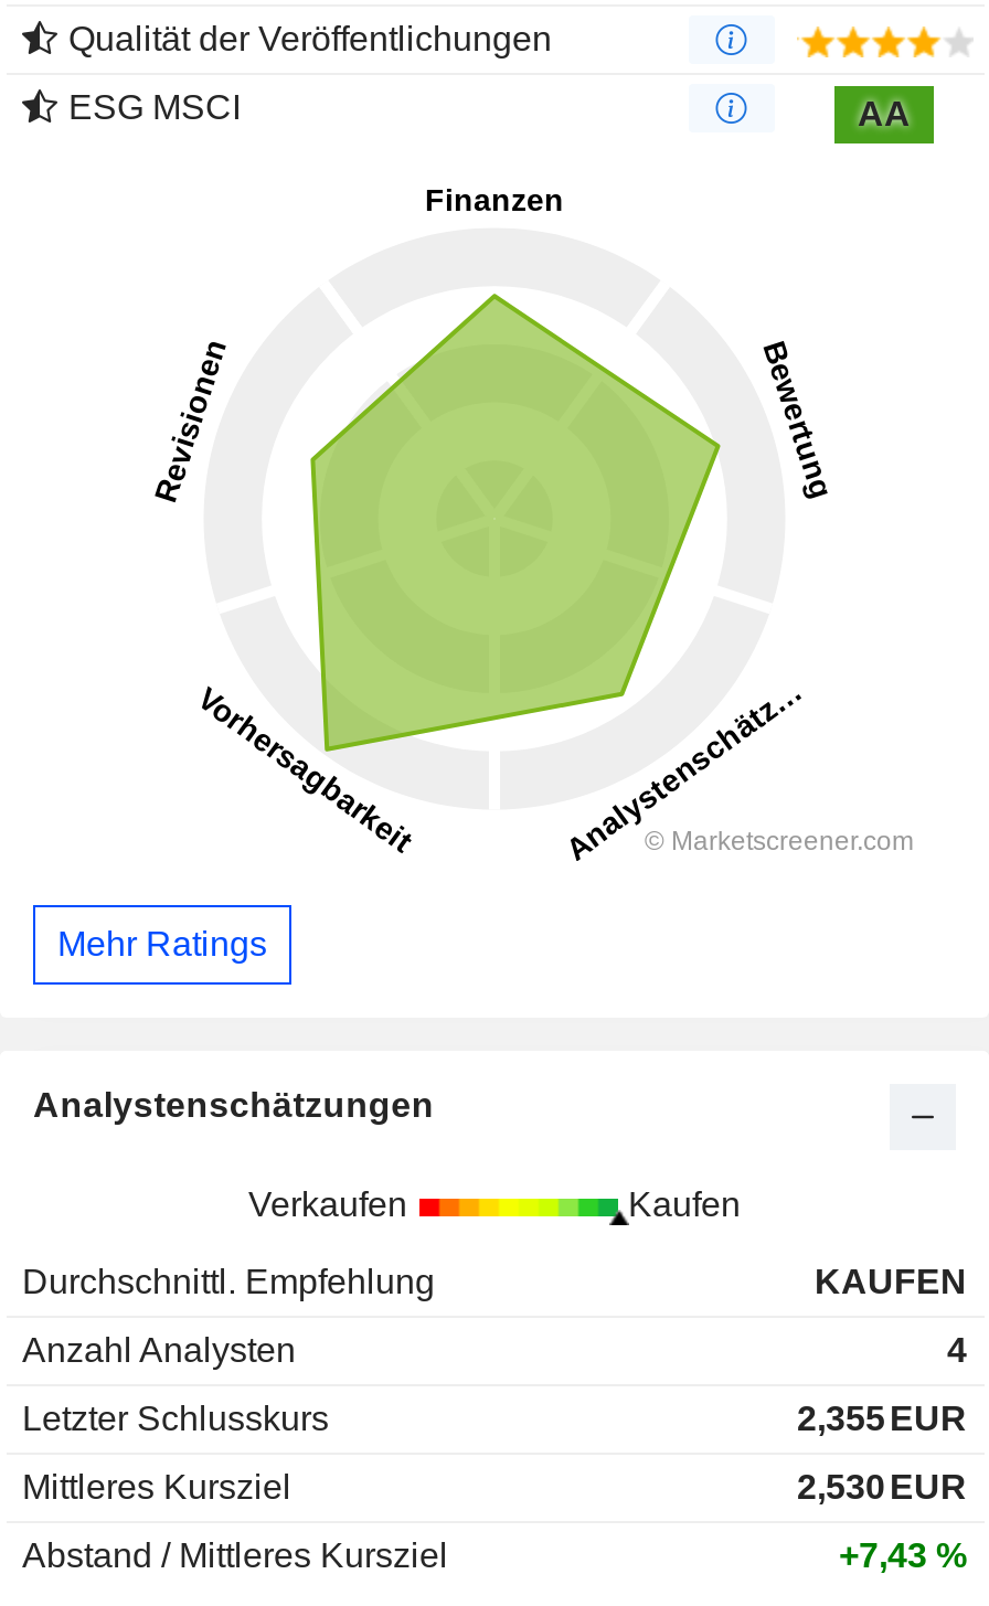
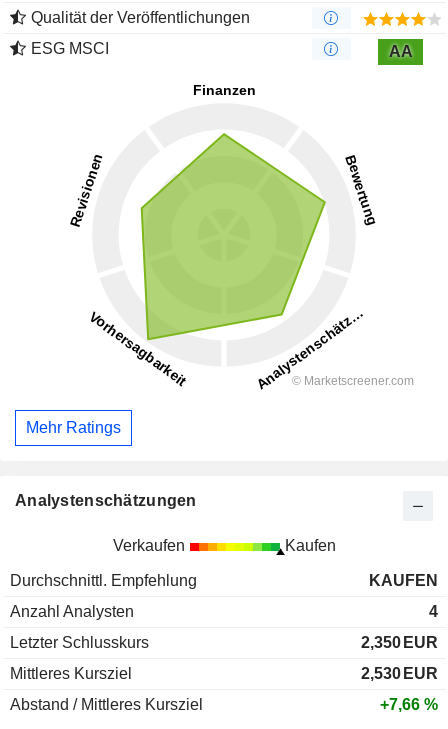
- 2,355 EUR
+ 2,350 EUR

- +7,43 %
+ +7,66 %
